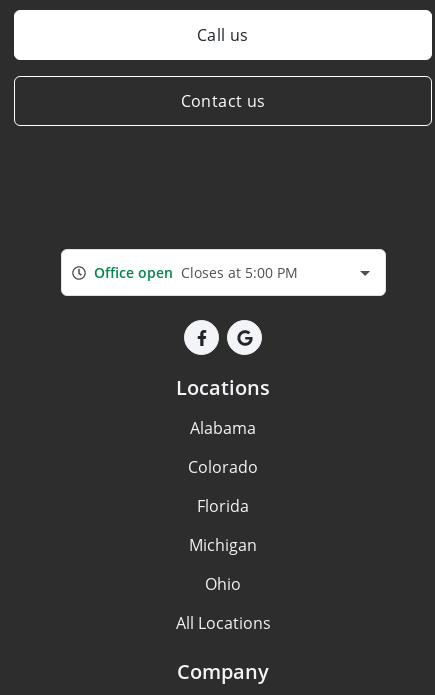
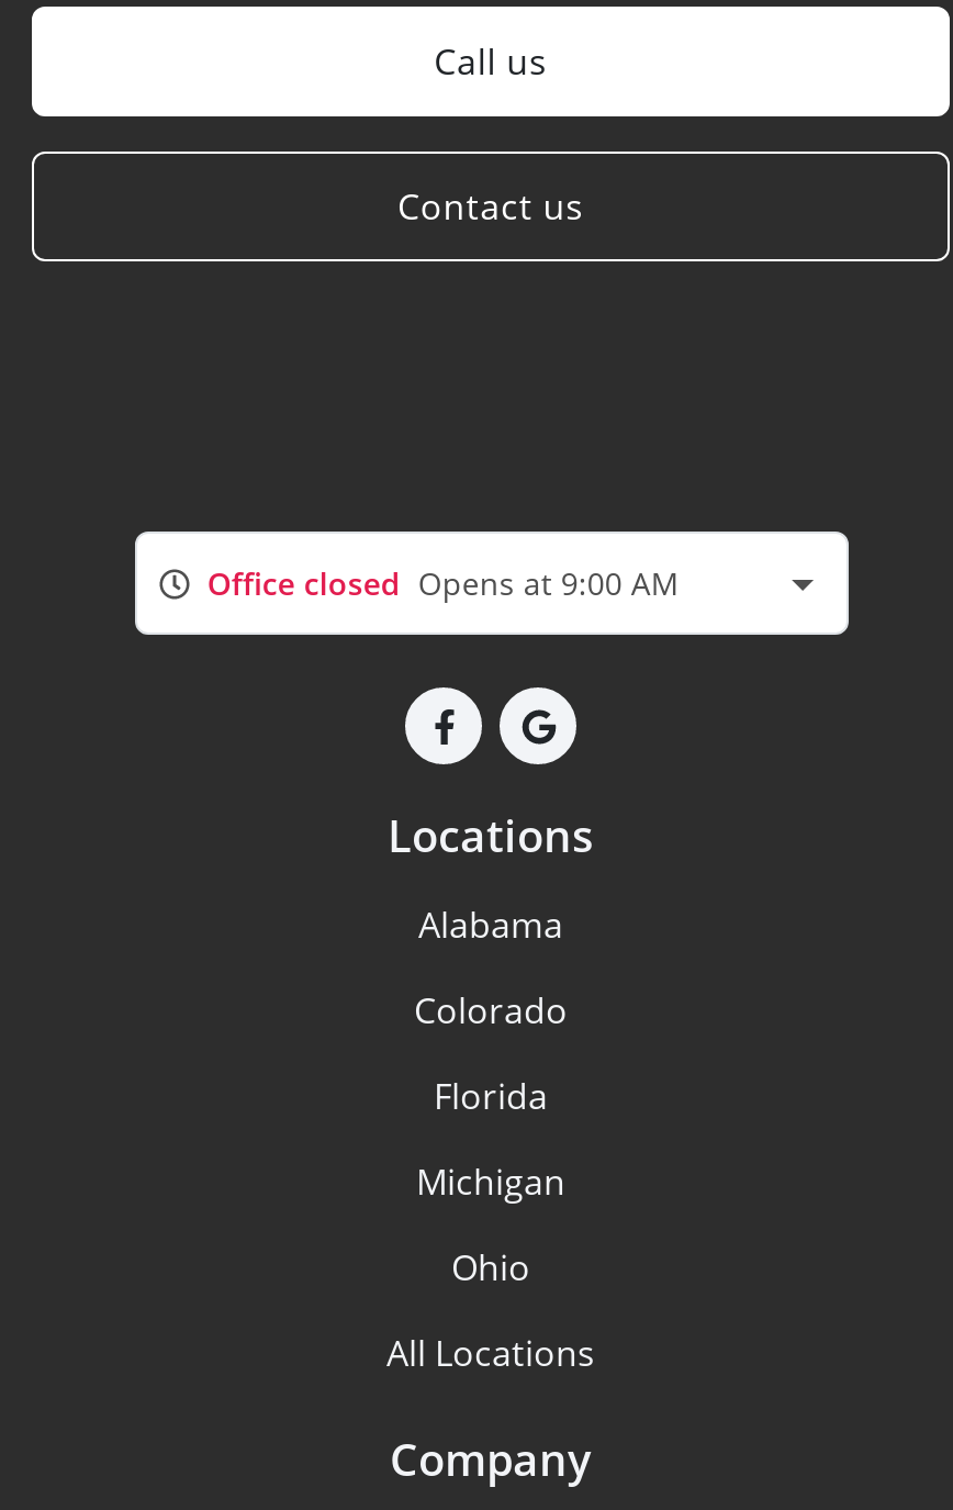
- Office open Closes at 5:00 PM
+ Office closed Opens at 9:00 AM
